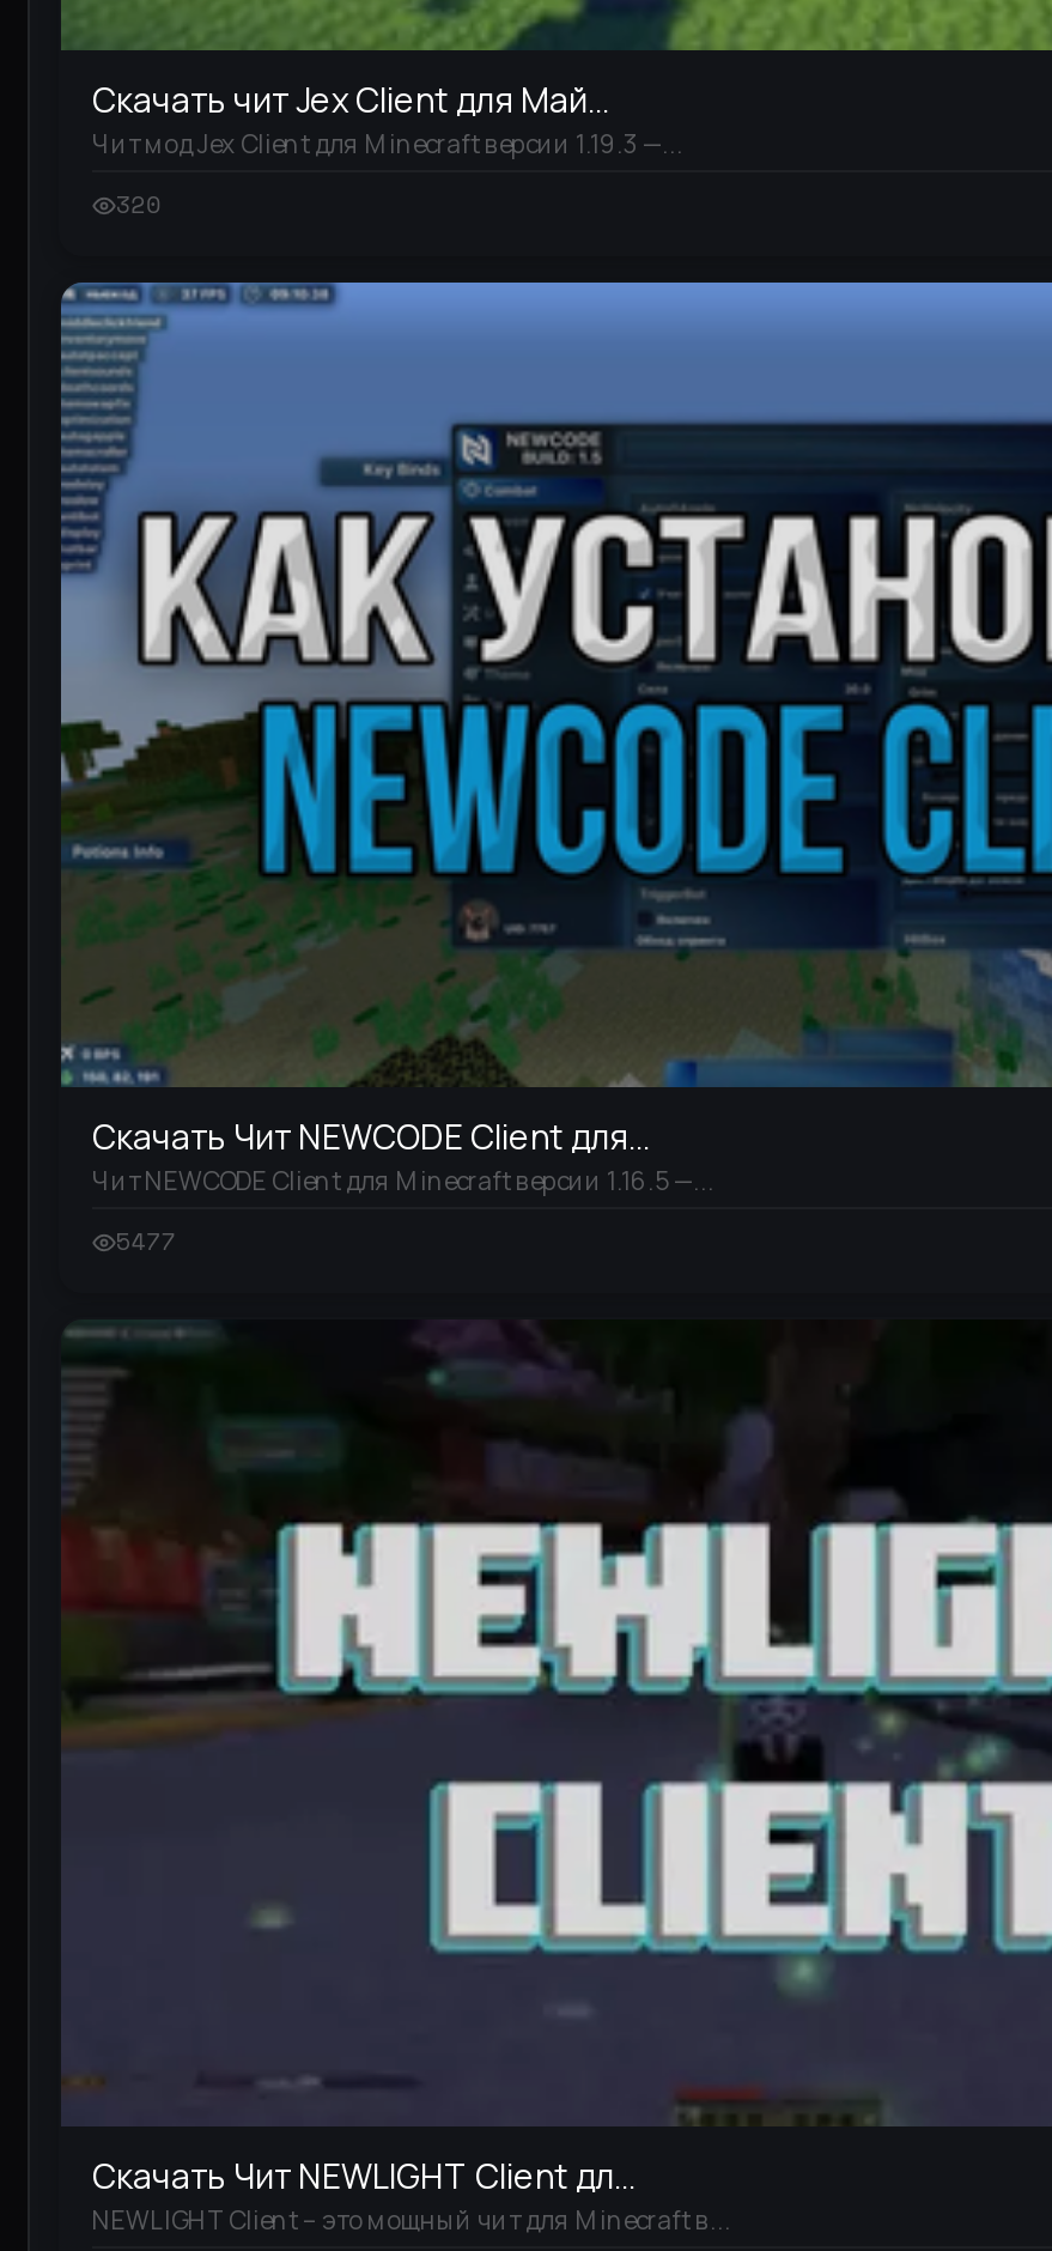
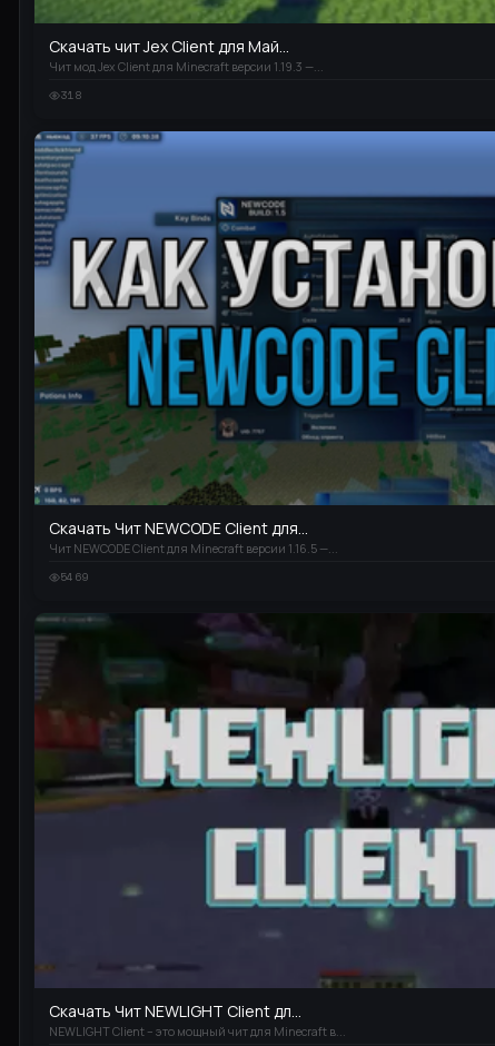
- 320
+ 318

- 5477
+ 5469
